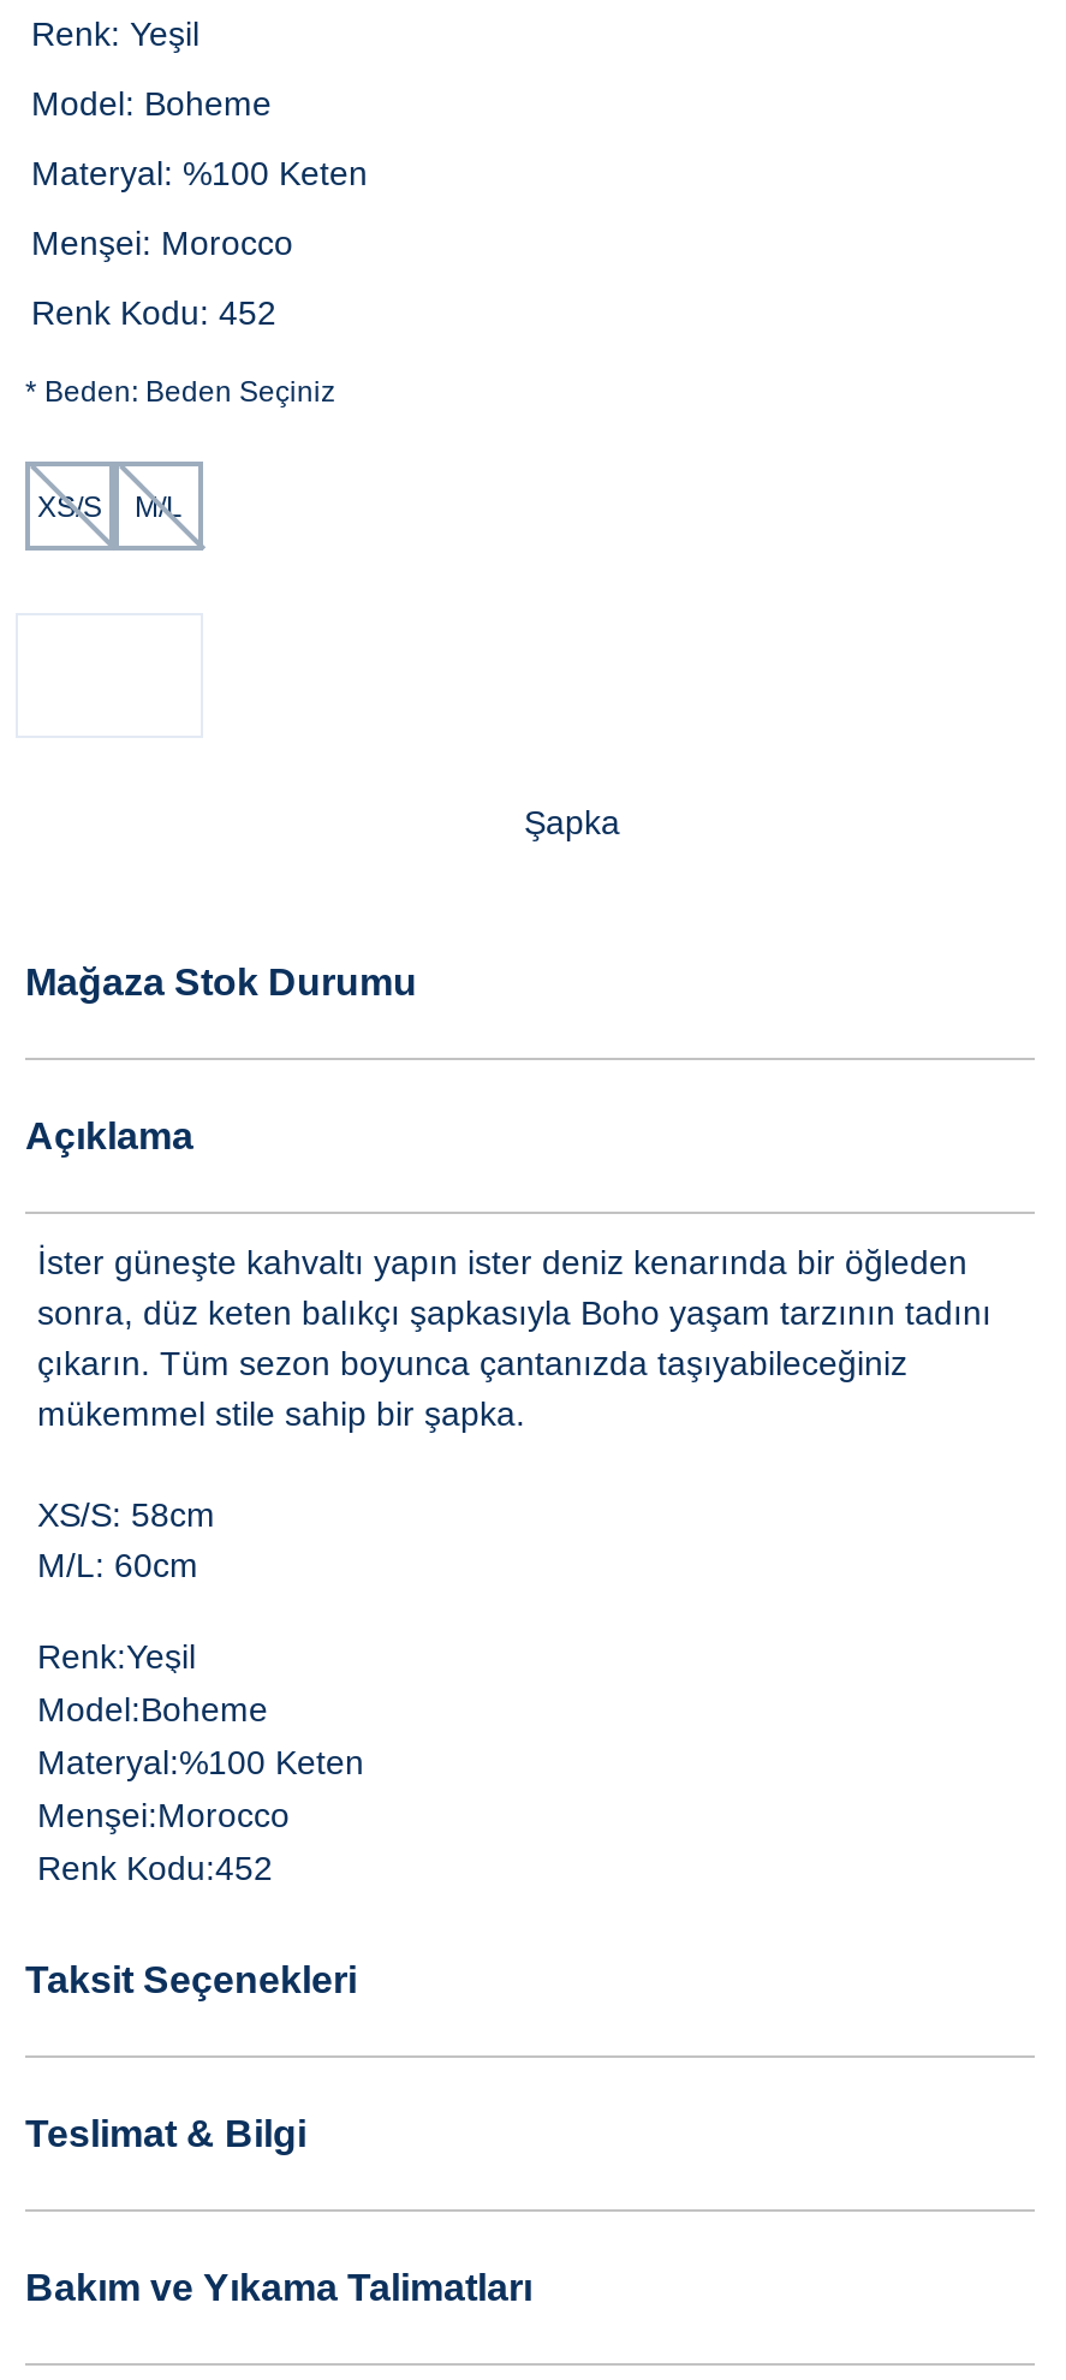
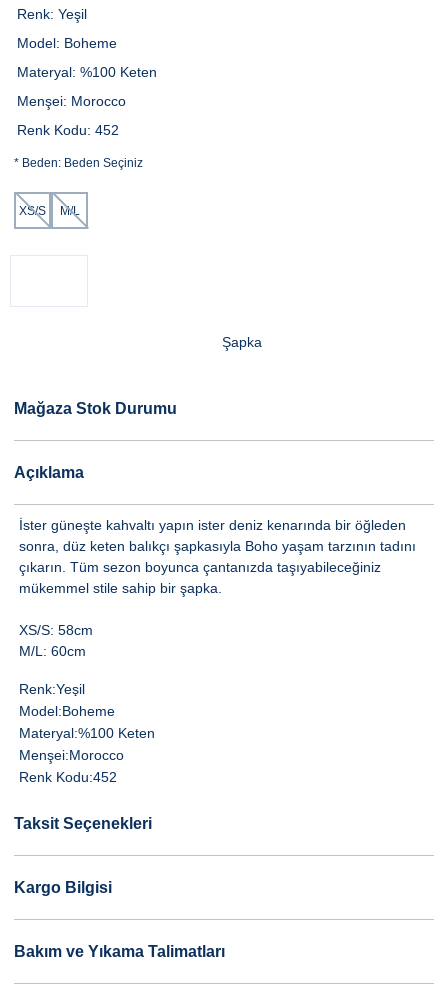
- Teslimat & Bilgi
+ Kargo Bilgisi
